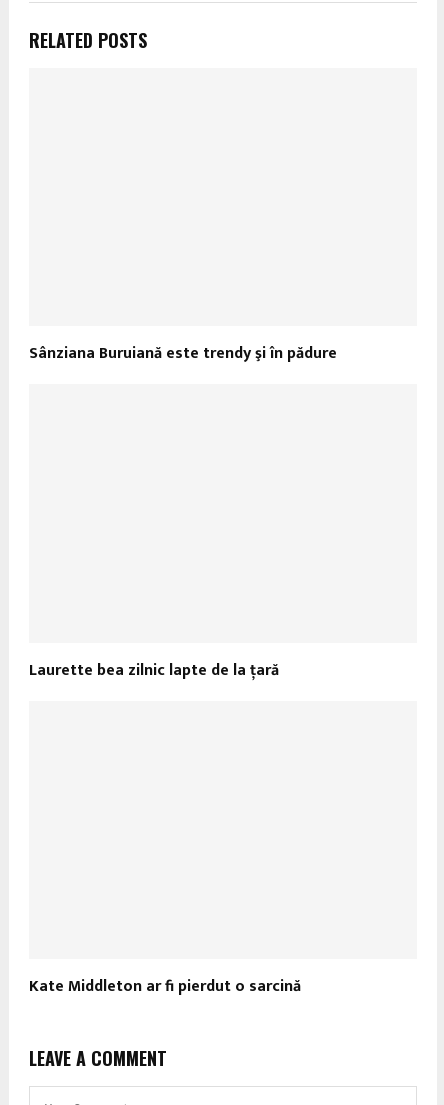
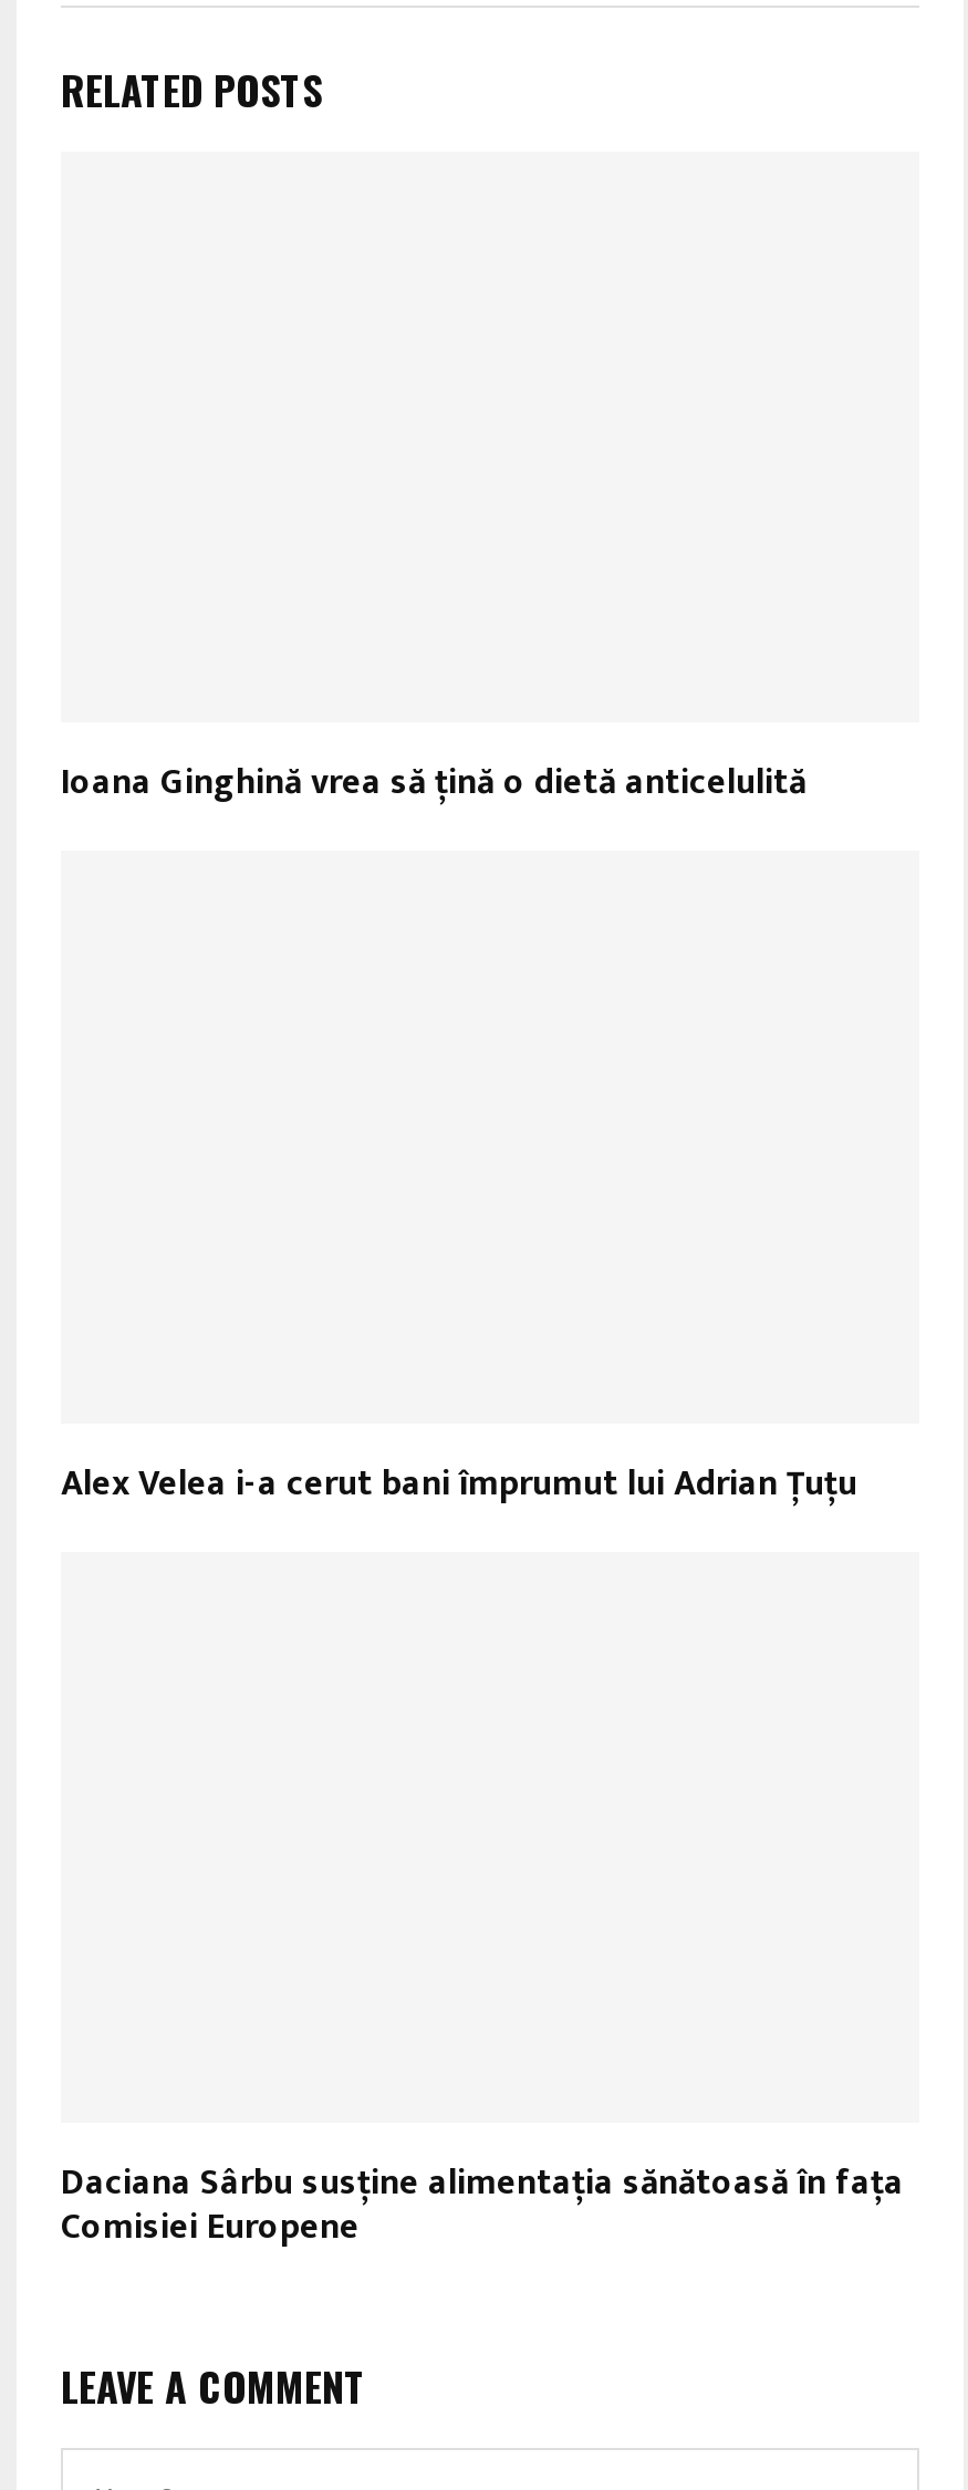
- Sânziana Buruiană este trendy şi în pădure
+ Ioana Ginghină vrea să ţină o dietă anticelulită

- Laurette bea zilnic lapte de la ţară
+ Alex Velea i-a cerut bani împrumut lui Adrian Țuțu

- Kate Middleton ar fi pierdut o sarcină
+ Daciana Sârbu susține alimentația sănătoasă în fața
+ Comisiei Europene
